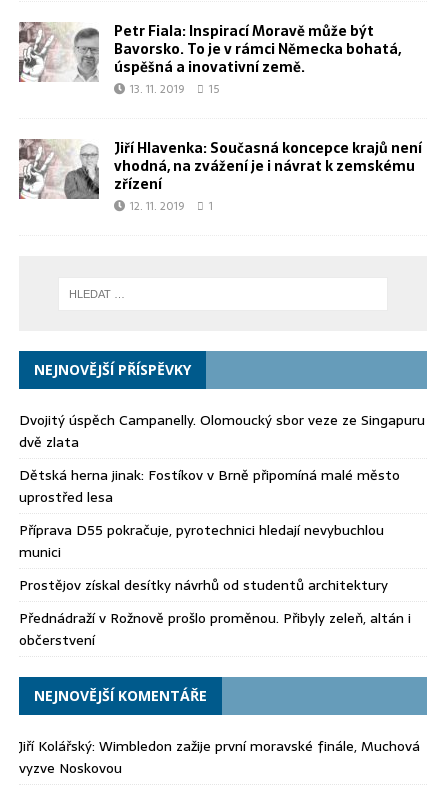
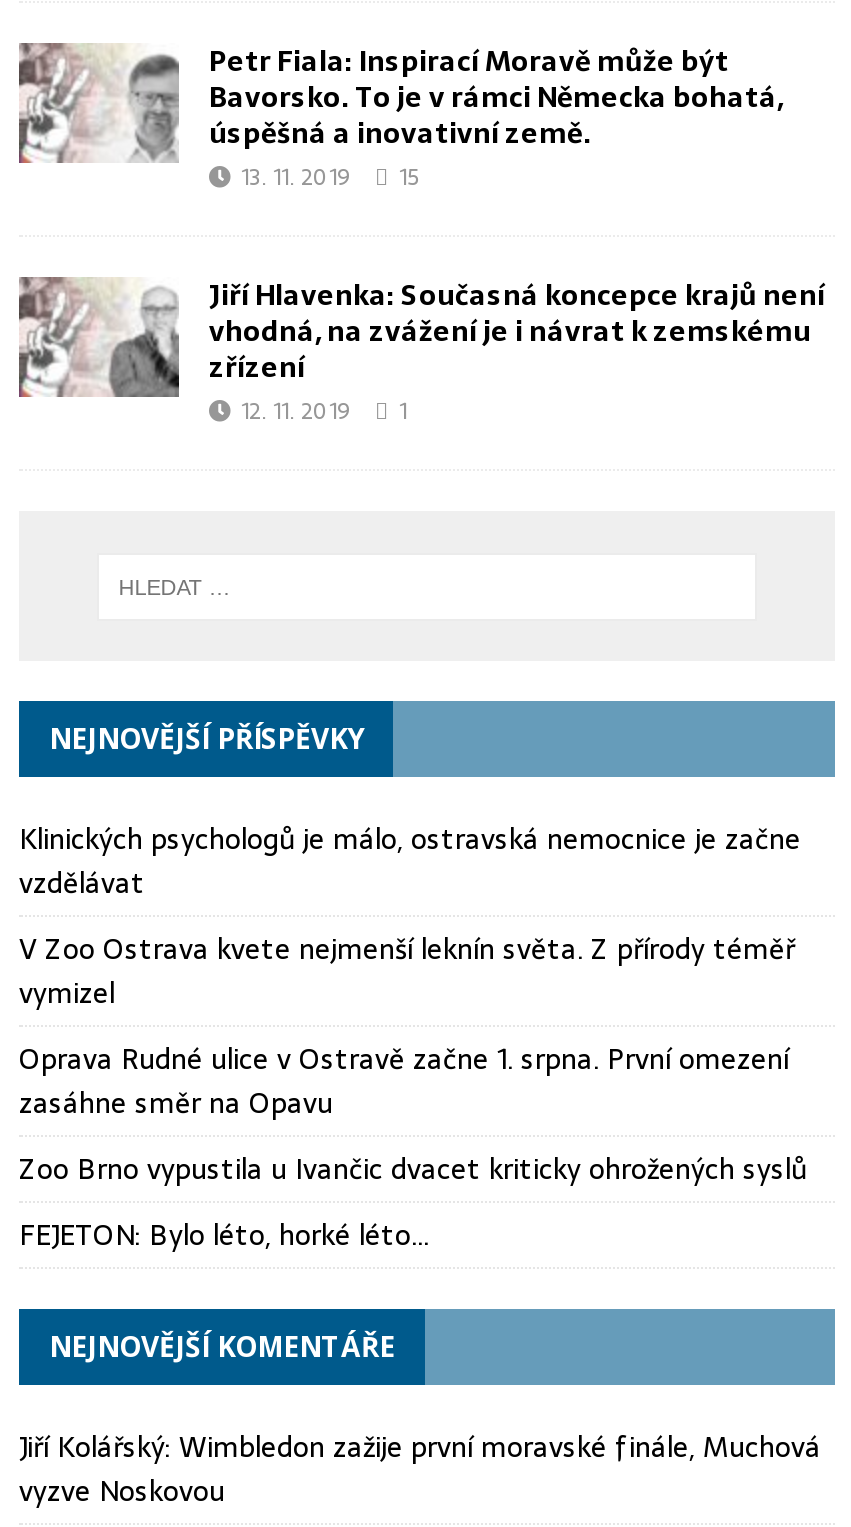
- Dvojitý úspěch Campanelly. Olomoucký sbor veze ze Singapuru
- dvě zlata
+ Klinických psychologů je málo, ostravská nemocnice je začne
+ vzdělávat

- Dětská herna jinak: Fostíkov v Brně připomíná malé město
- uprostřed lesa
+ V Zoo Ostrava kvete nejmenší leknín světa. Z přírody téměř
+ vymizel

- Příprava D55 pokračuje, pyrotechnici hledají nevybuchlou
- munici
+ Oprava Rudné ulice v Ostravě začne 1. srpna. První omezení
+ zasáhne směr na Opavu

- Prostějov získal desítky návrhů od studentů architektury
+ Zoo Brno vypustila u Ivančic dvacet kriticky ohrožených syslů

- Přednádraží v Rožnově prošlo proměnou. Přibyly zeleň, altán i
- občerstvení
+ FEJETON: Bylo léto, horké léto…
